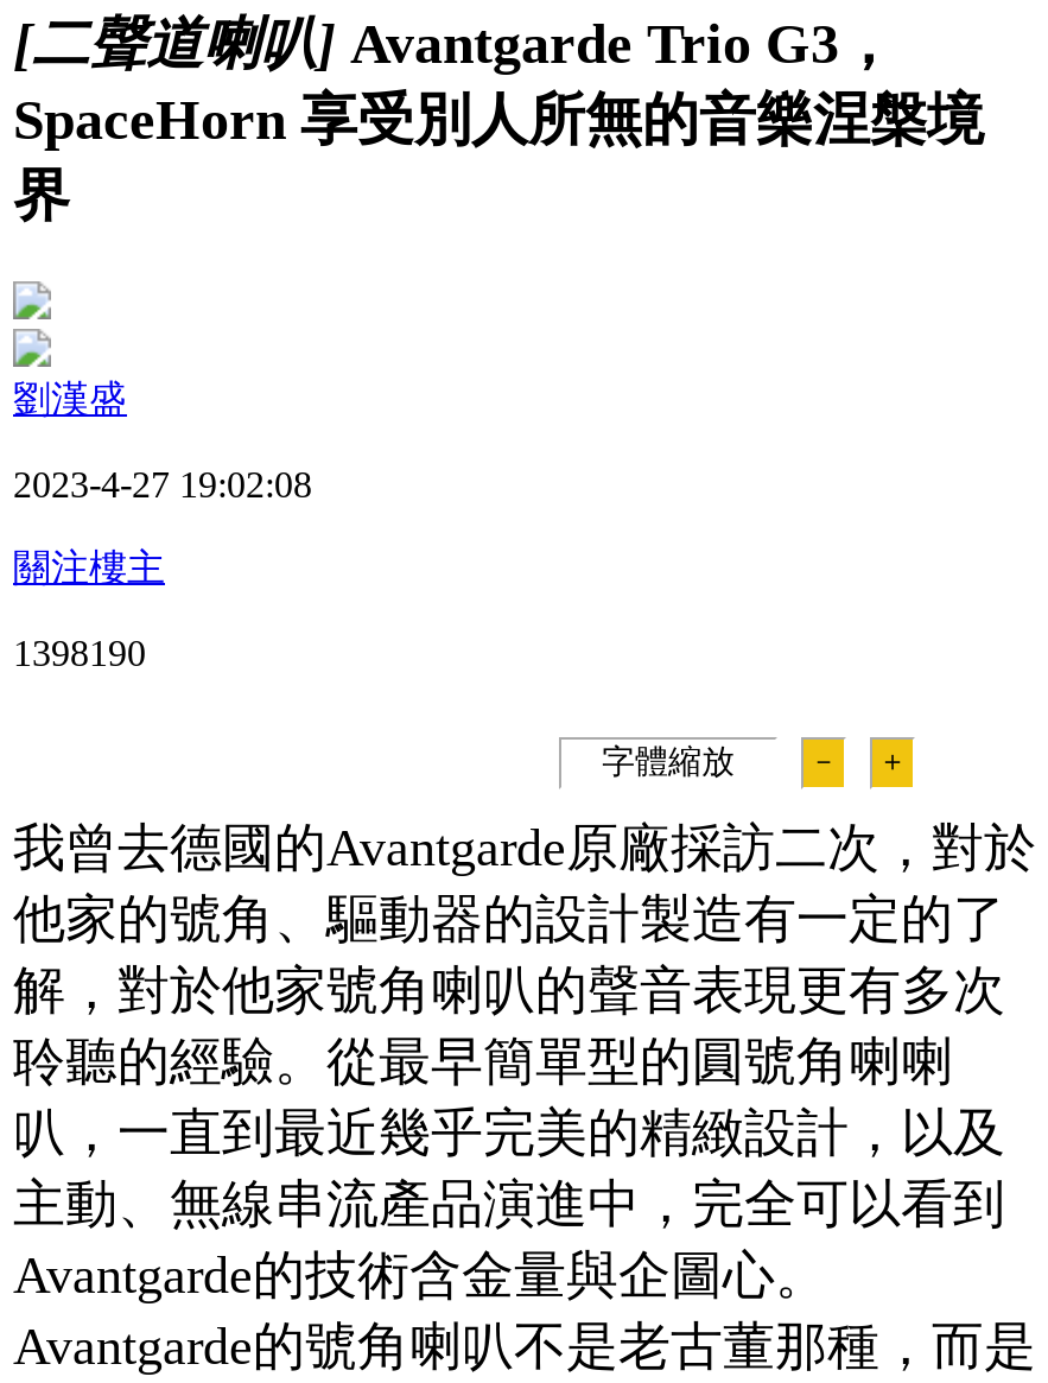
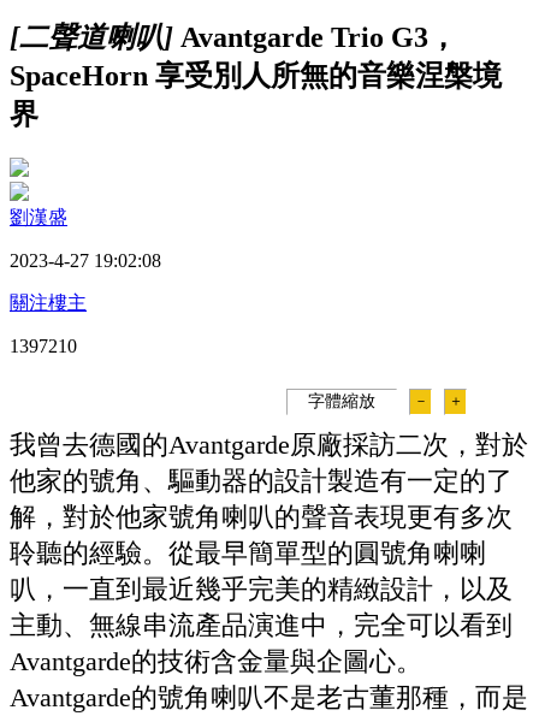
- 1398190
+ 1397210
